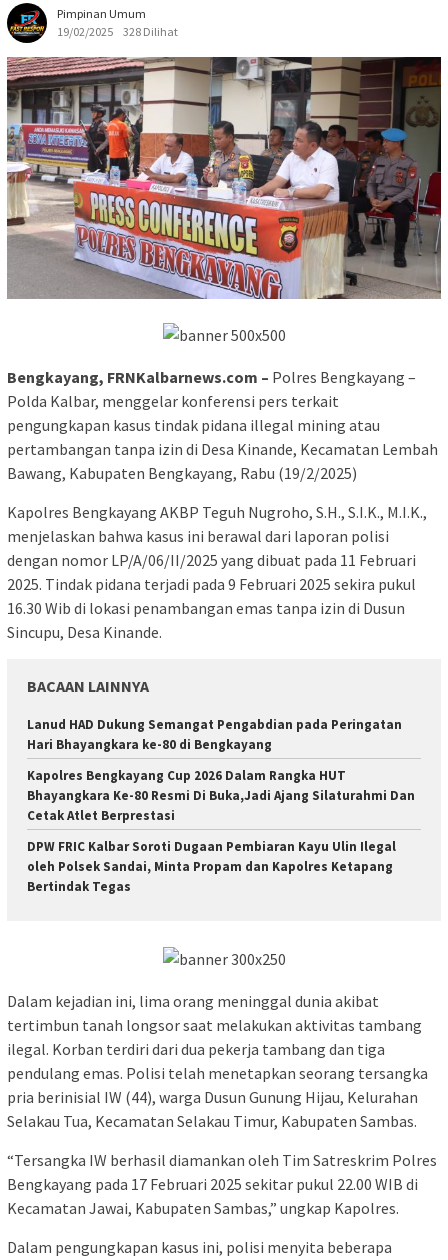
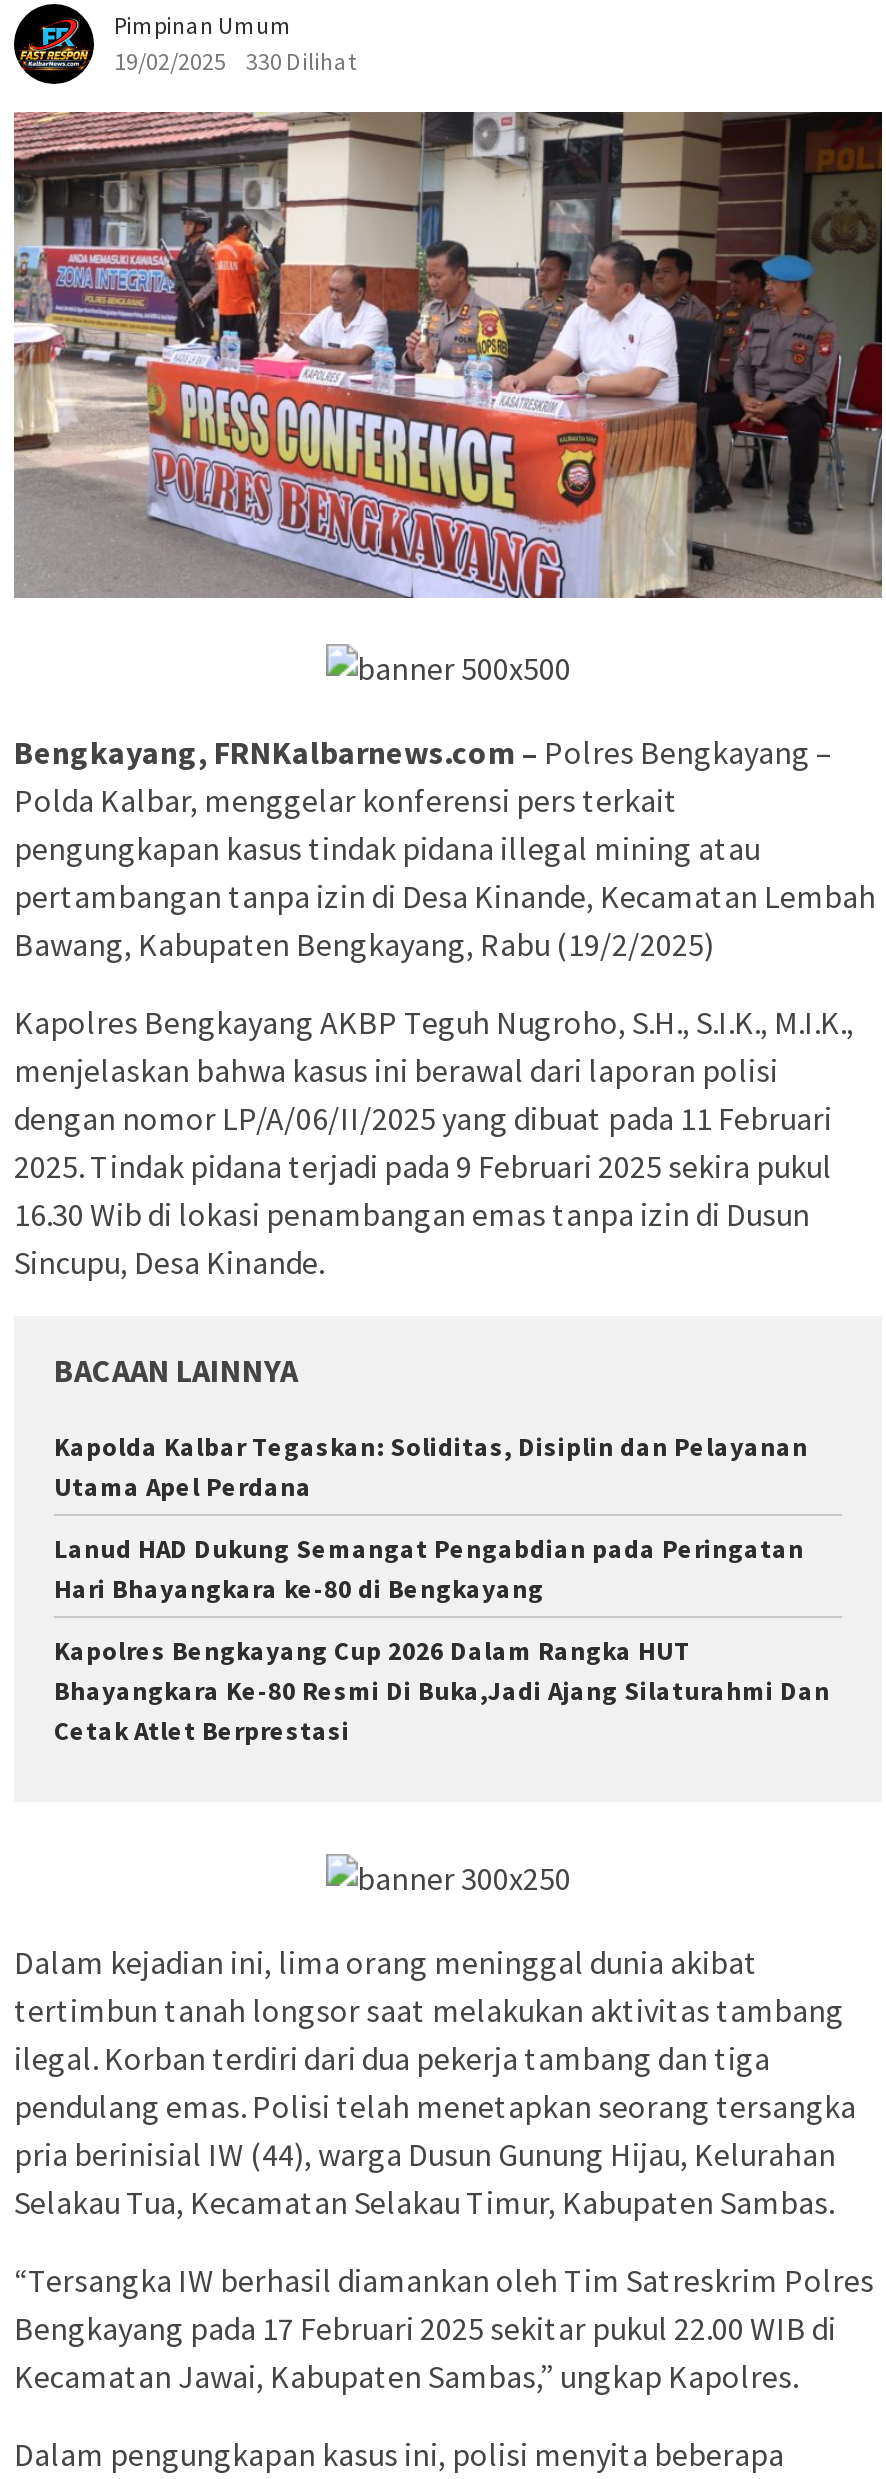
- 19/02/2025 328 Dilihat
+ 19/02/2025 330 Dilihat

+ Kapolda Kalbar Tegaskan: Soliditas, Disiplin dan Pelayanan
+ Utama Apel Perdana

moved down: Lanud HAD Dukung Semangat Pengabdian pada Peringatan | Hari Bhayangkara ke-80 di Bengkayang | Kapolres Bengkayang Cup 2026 Dalam Rangka HUT | Bhayangkara Ke-80 Resmi Di Buka,Jadi Ajang Silaturahmi Dan | Cetak Atlet Berprestasi

- DPW FRIC Kalbar Soroti Dugaan Pembiaran Kayu Ulin Ilegal
- oleh Polsek Sandai, Minta Propam dan Kapolres Ketapang
- Bertindak Tegas
